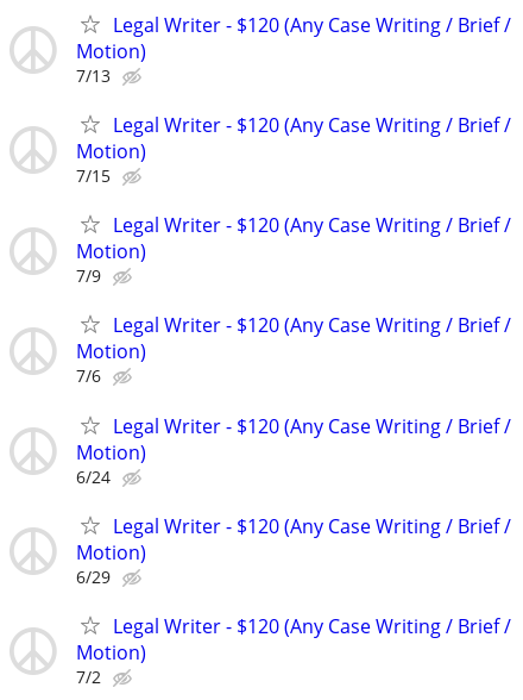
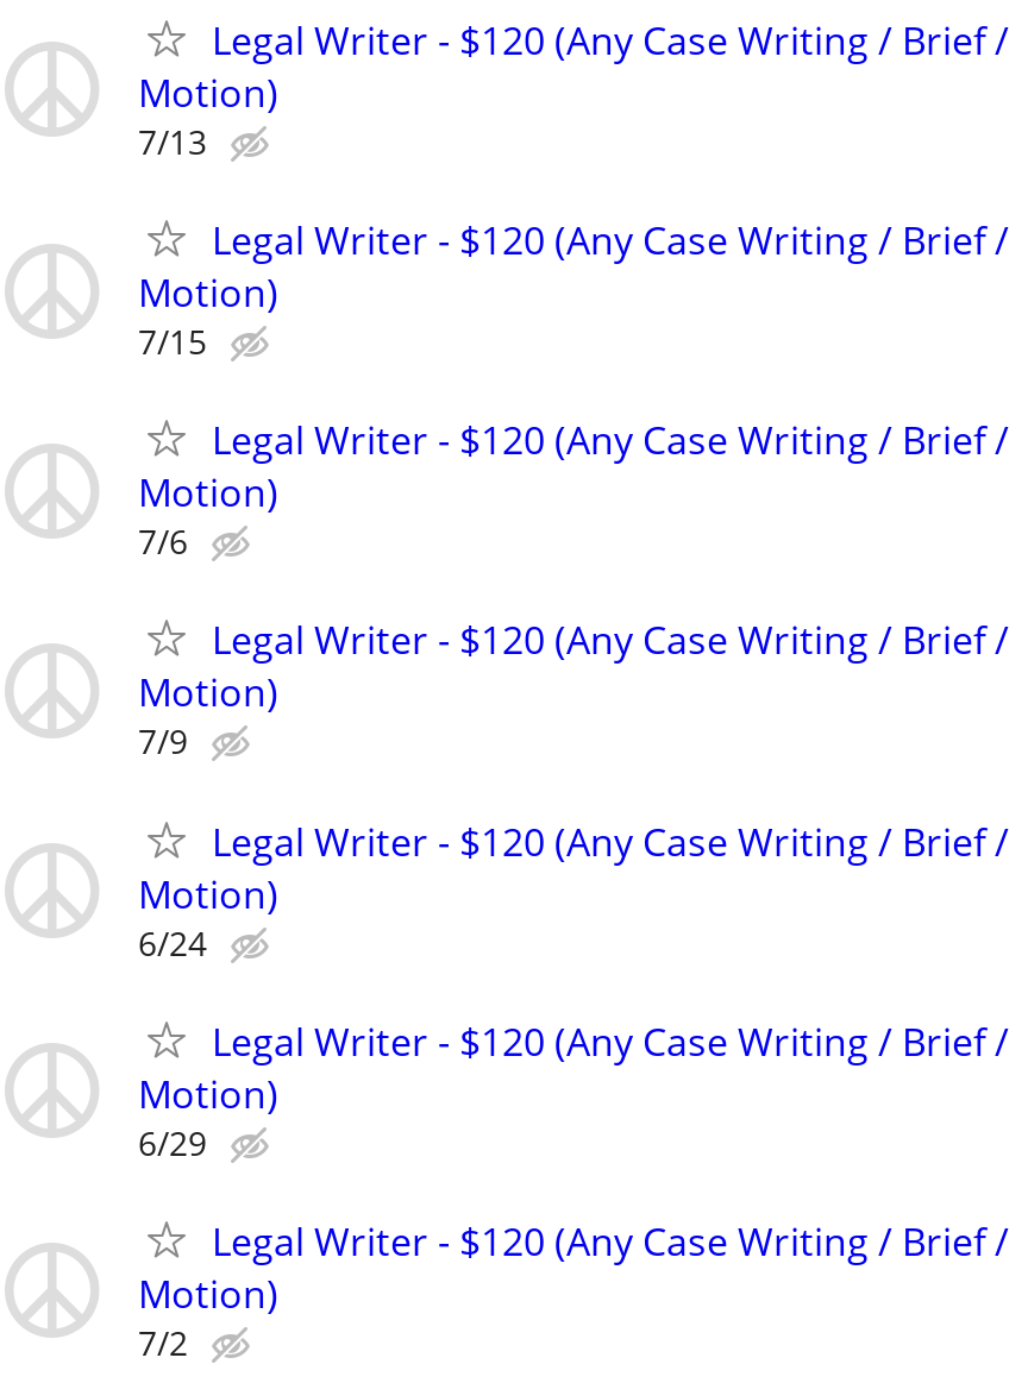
- 7/9
+ 7/6

- 7/6
+ 7/9
